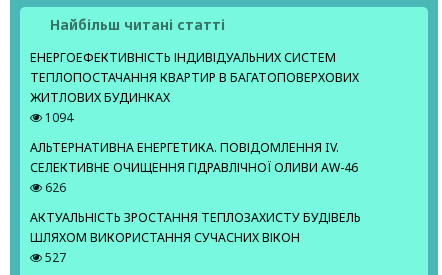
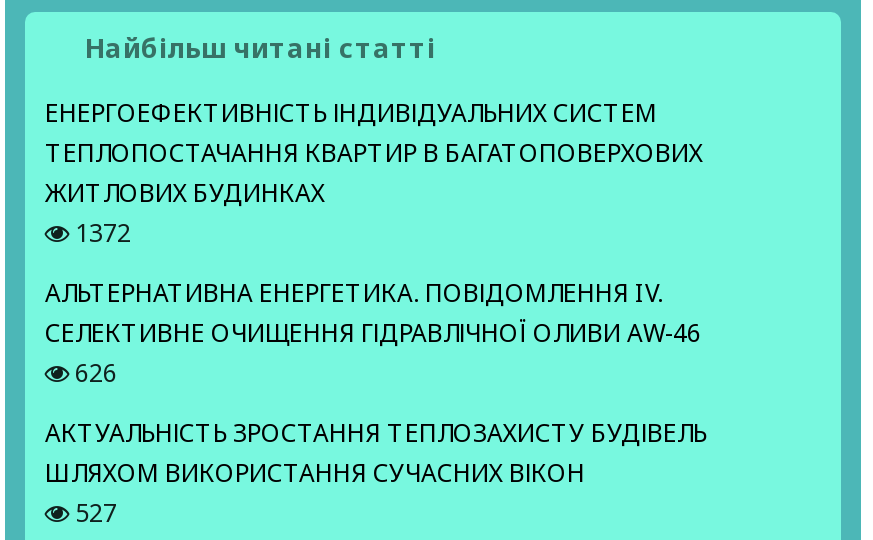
- 1094
+ 1372
